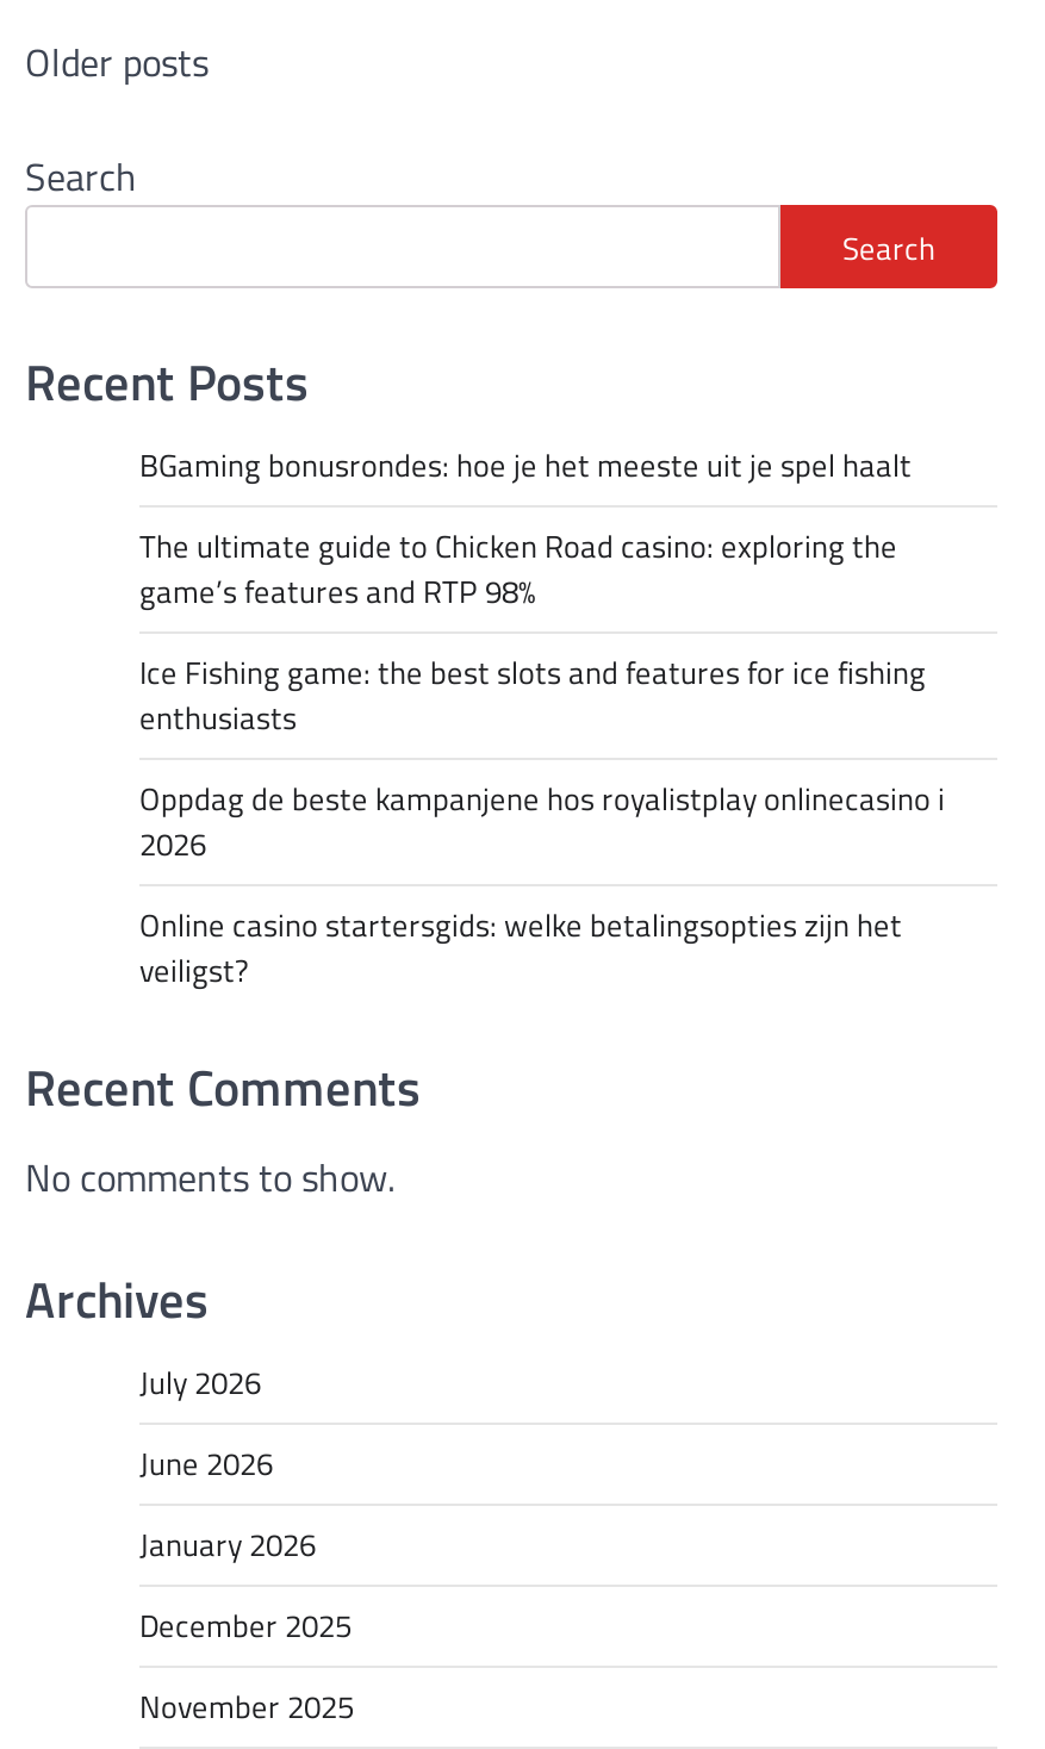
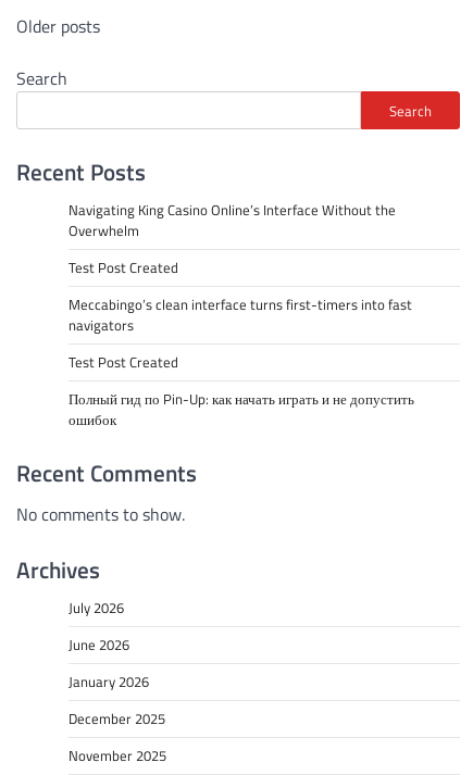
- BGaming bonusrondes: hoe je het meeste uit je spel haalt
+ Navigating King Casino Online’s Interface Without the
+ Overwhelm

- The ultimate guide to Chicken Road casino: exploring the
- game’s features and RTP 98%
+ Test Post Created

- Ice Fishing game: the best slots and features for ice fishing
- enthusiasts
+ Meccabingo’s clean interface turns first-timers into fast
+ navigators

- Oppdag de beste kampanjene hos royalistplay onlinecasino i
- 2026
+ Test Post Created

- Online casino startersgids: welke betalingsopties zijn het
- veiligst?
+ Полный гид по Pin-Up: как начать играть и не допустить
+ ошибок
